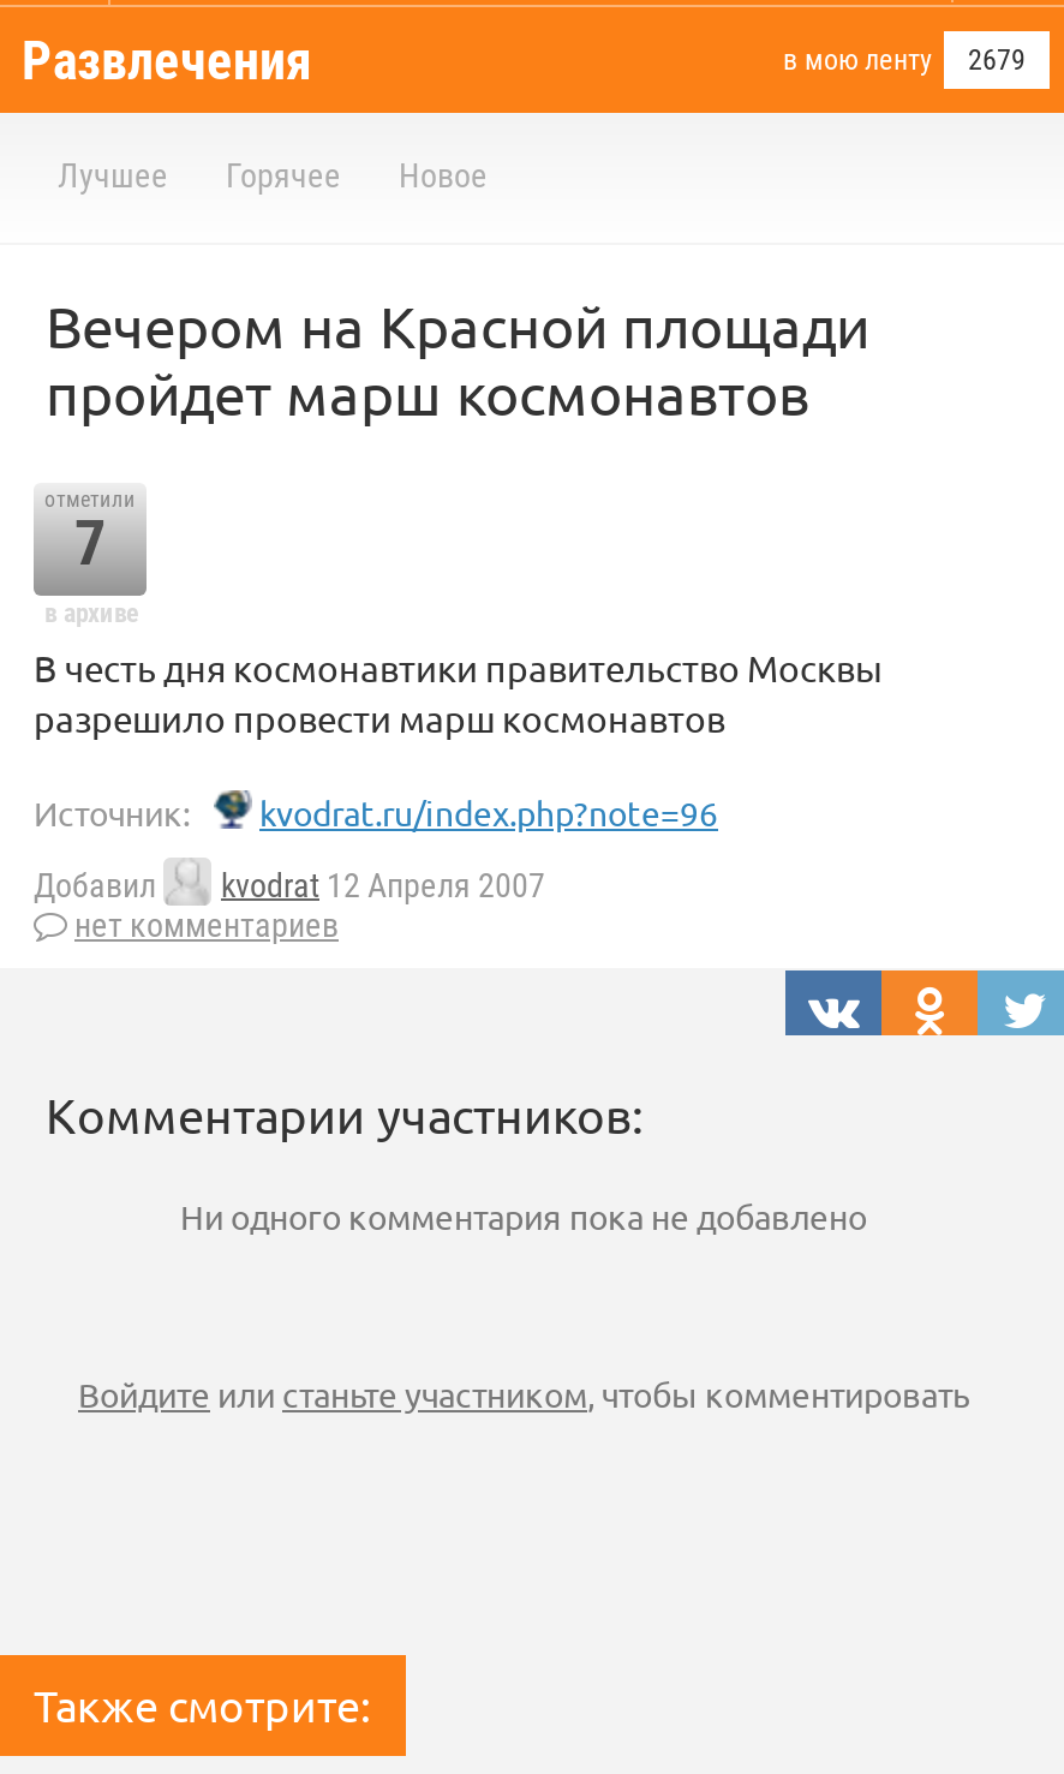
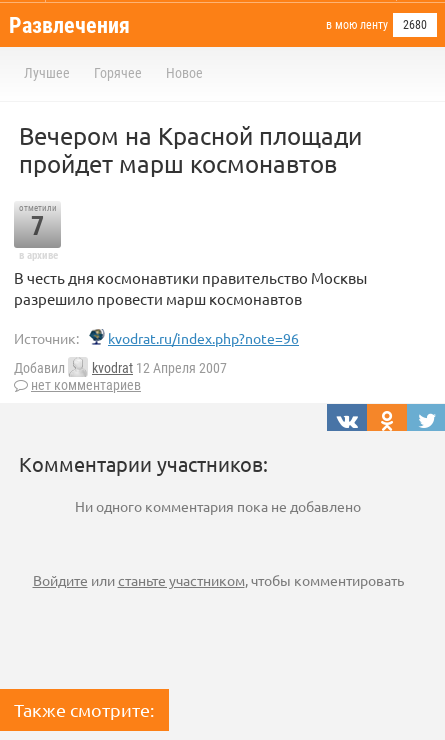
- в мою ленту 2679
+ в мою ленту 2680
